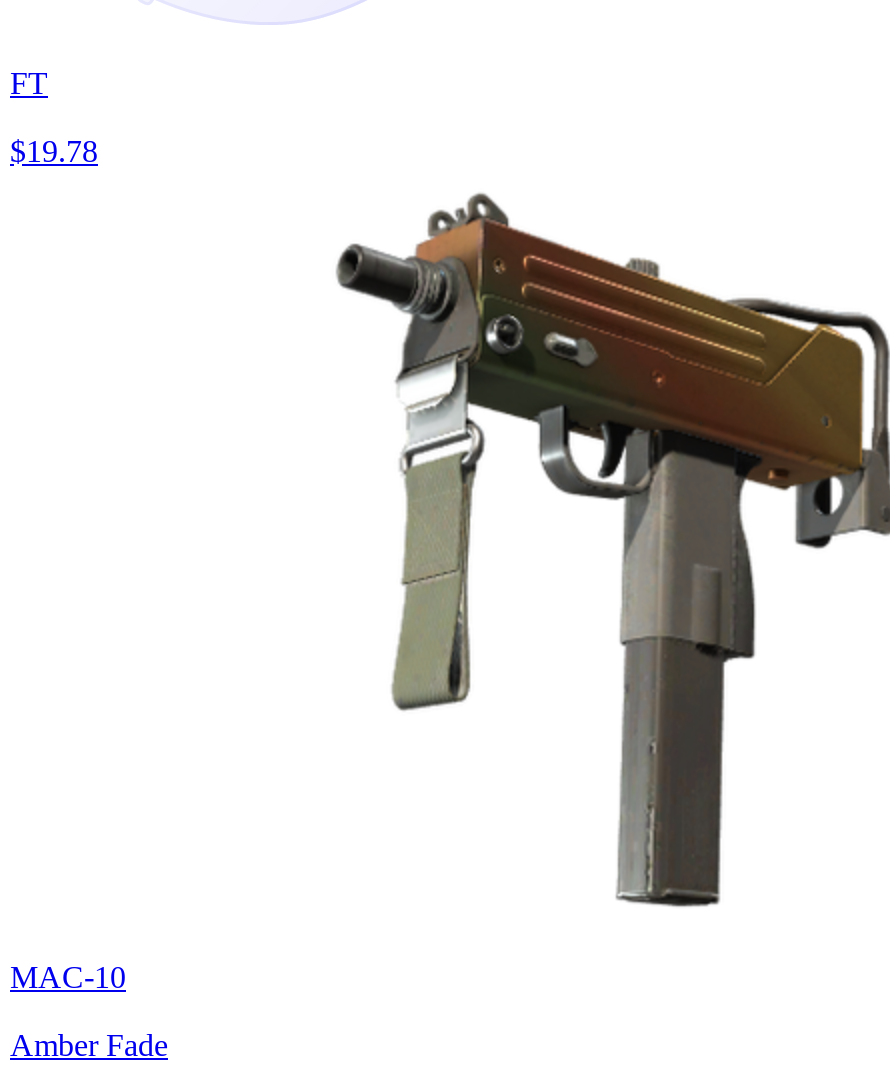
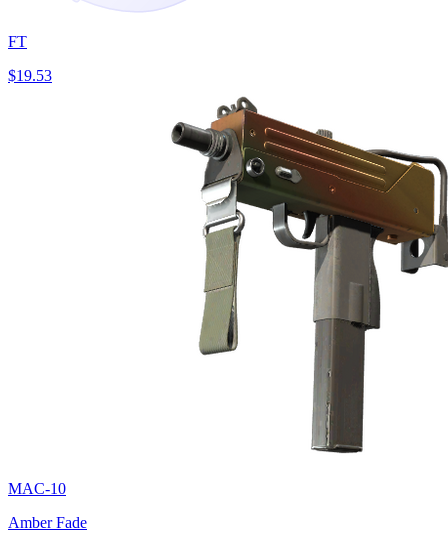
- $19.78
+ $19.53
